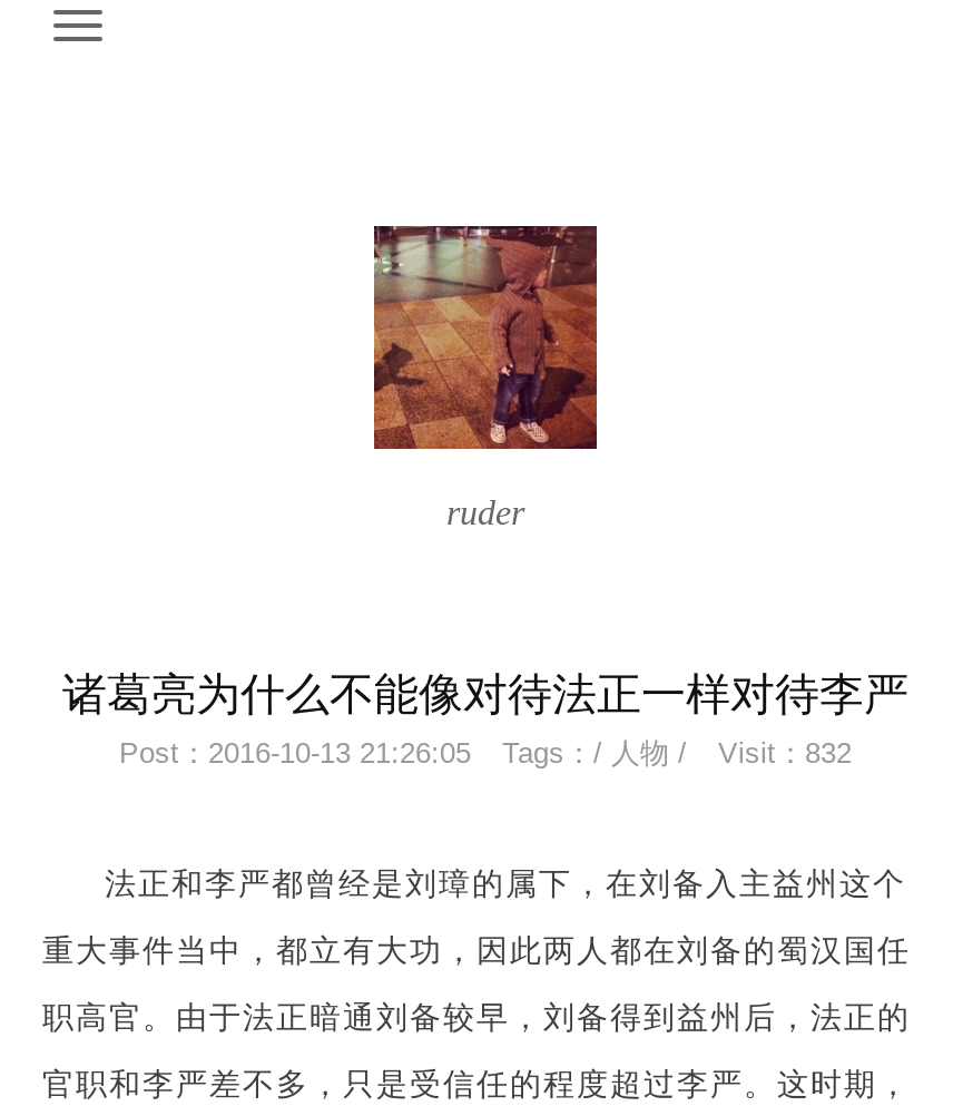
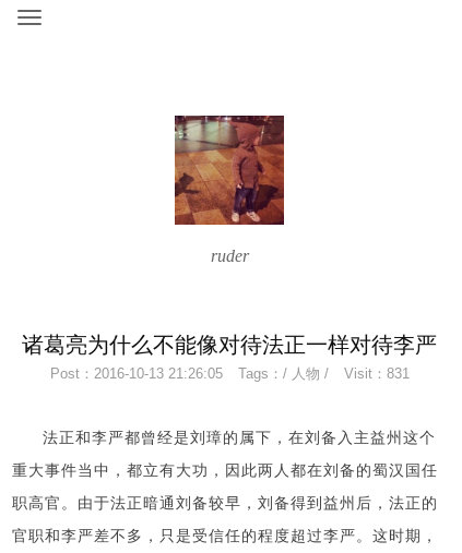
- Post：2016-10-13 21:26:05 Tags：/人物 / Visit：832
+ Post：2016-10-13 21:26:05 Tags：/人物 / Visit：831
